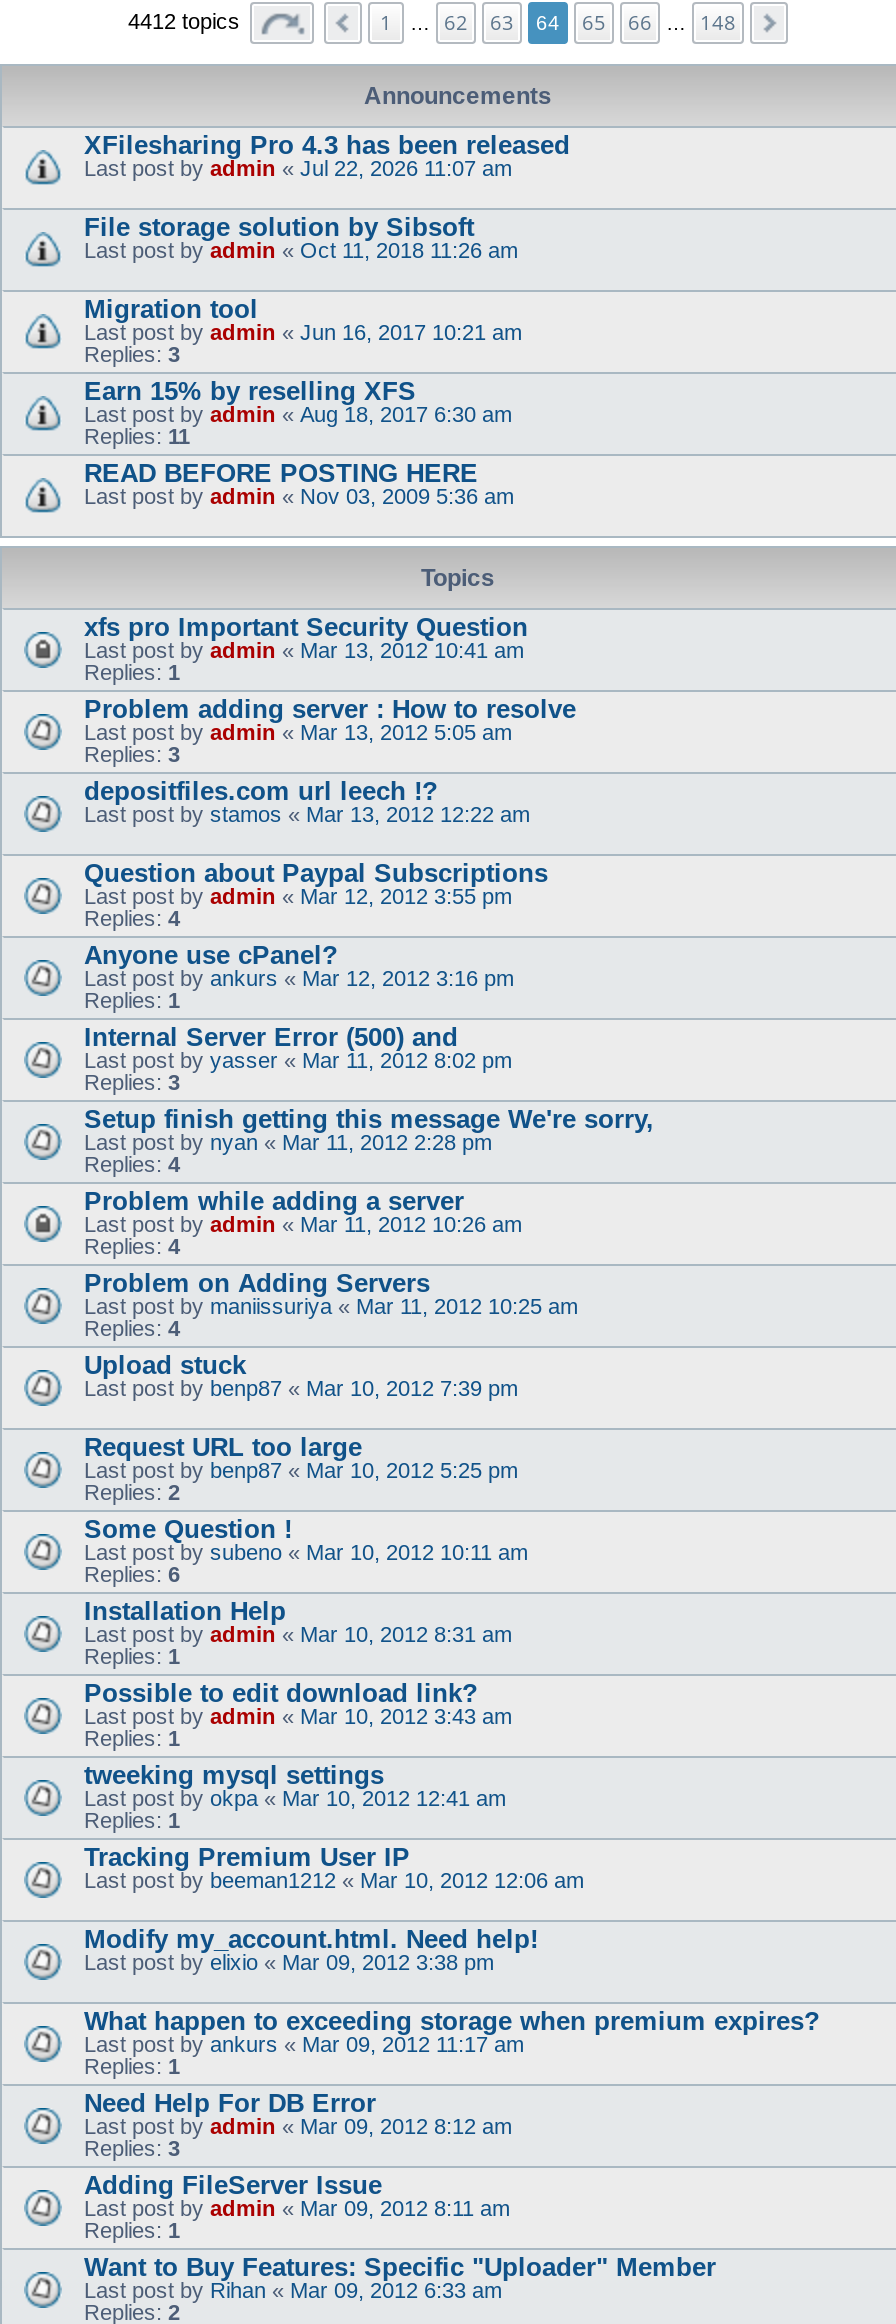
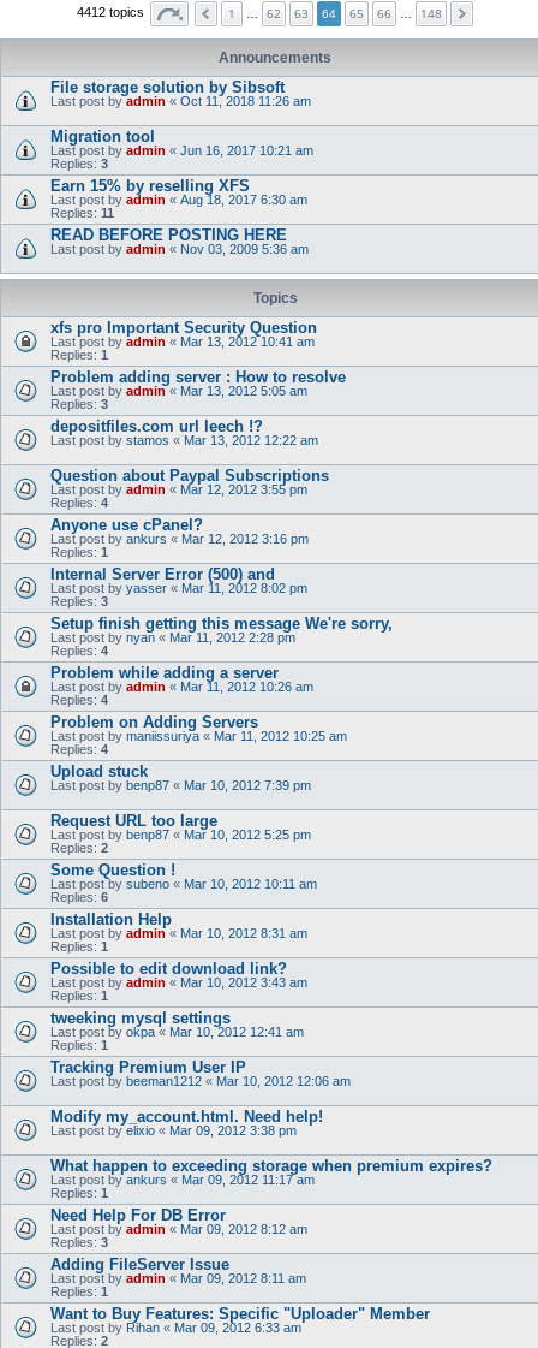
- XFilesharing Pro 4.3 has been released
- Last post by admin «Jul 22, 2026 11:07 am
